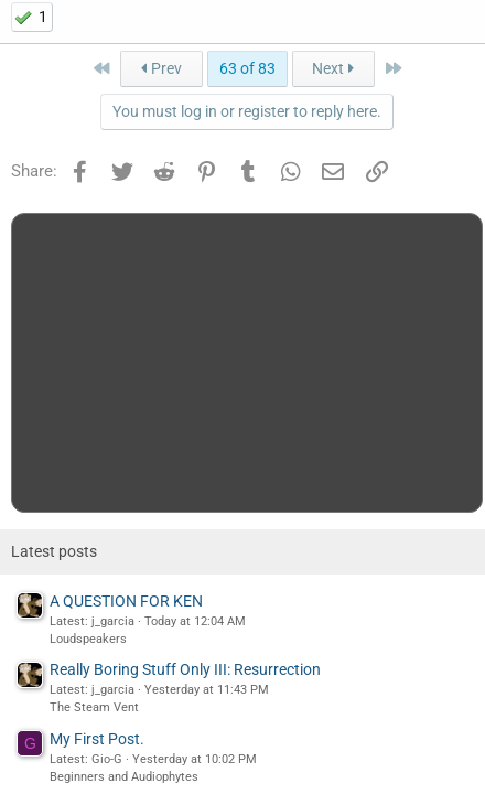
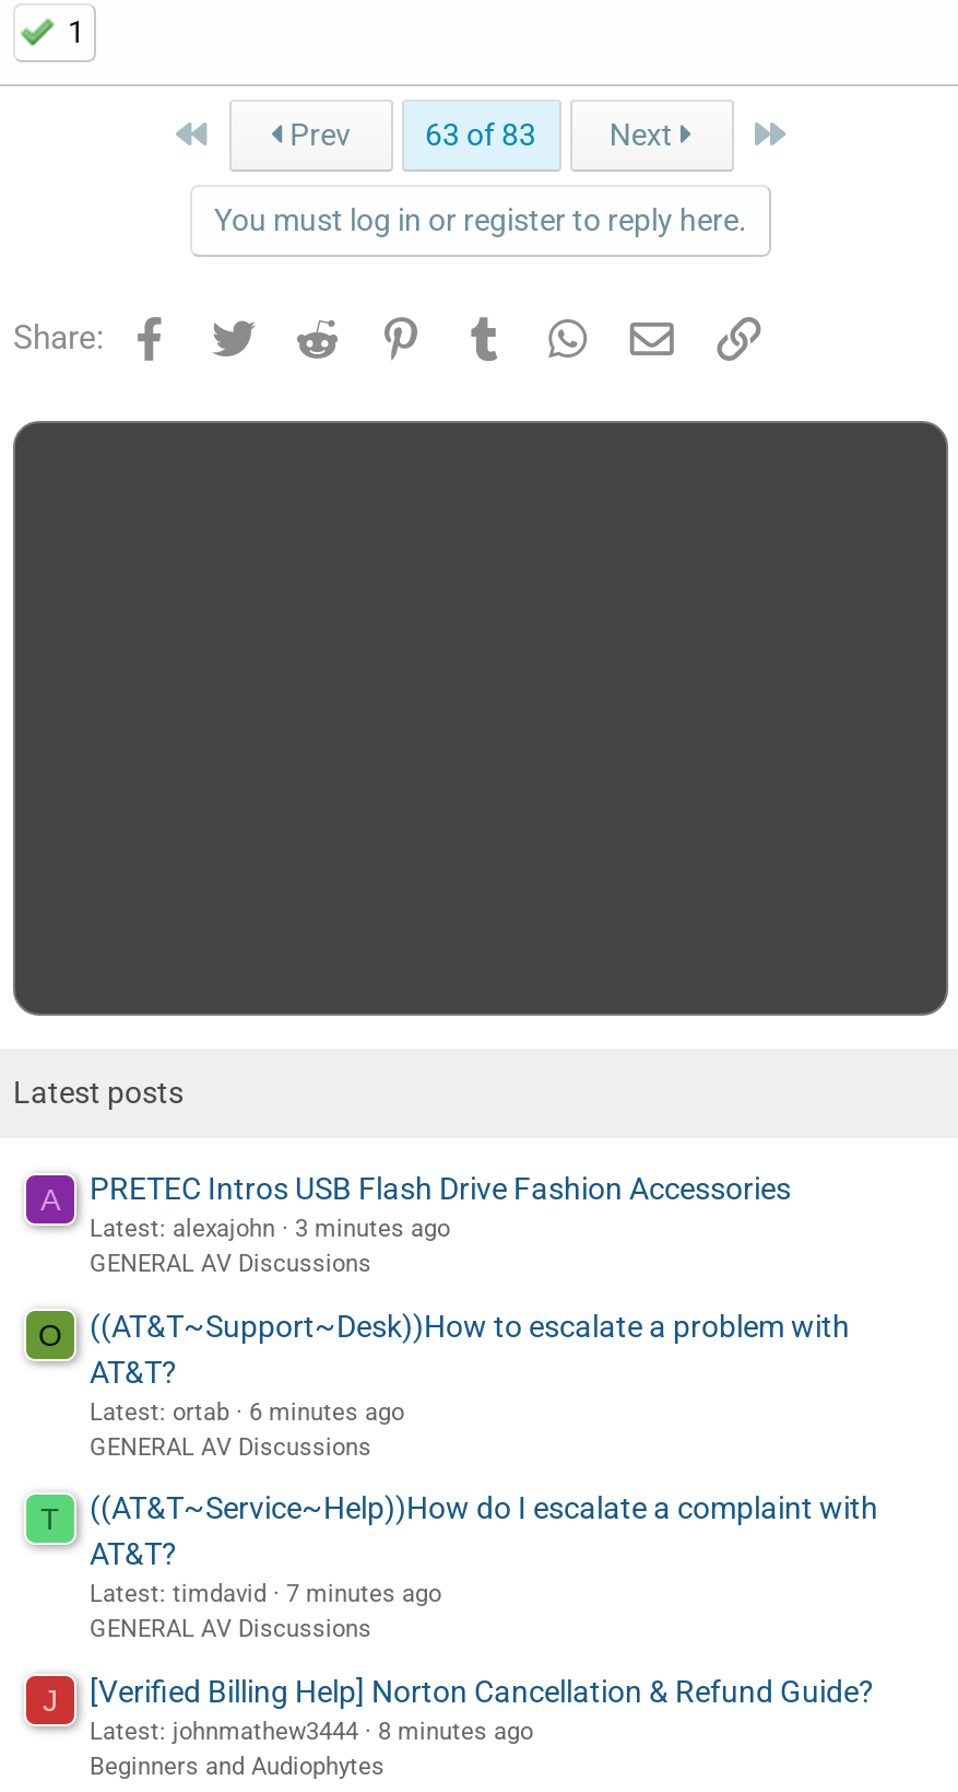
- A QUESTION FOR KEN
- Latest: j_garcia
- Today at 12:04 AM
- Loudspeakers
- Really Boring Stuff Only III: Resurrection
- Latest: j_garcia
- Yesterday at 11:43 PM
- The Steam Vent
- G
- My First Post.
- Latest: Gio-G
- Yesterday at 10:02 PM
+ A
+ PRETEC Intros USB Flash Drive Fashion Accessories
+ Latest: alexajohn
+ 3 minutes ago
+ GENERAL AV Discussions
+ O
+ ((AT&T~Support~Desk))How to escalate a problem with
+ AT&T?
+ Latest: ortab
+ 6 minutes ago
+ GENERAL AV Discussions
+ T
+ ((AT&T~Service~Help))How do I escalate a complaint with
+ AT&T?
+ Latest: timdavid
+ 7 minutes ago
+ GENERAL AV Discussions
+ J
+ [Verified Billing Help] Norton Cancellation & Refund Guide?
+ Latest: johnmathew3444
+ 8 minutes ago
